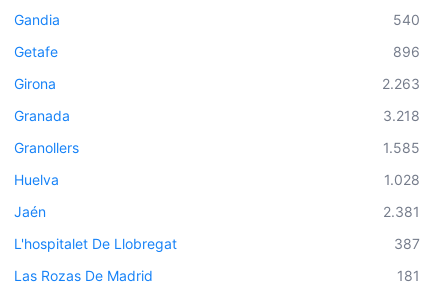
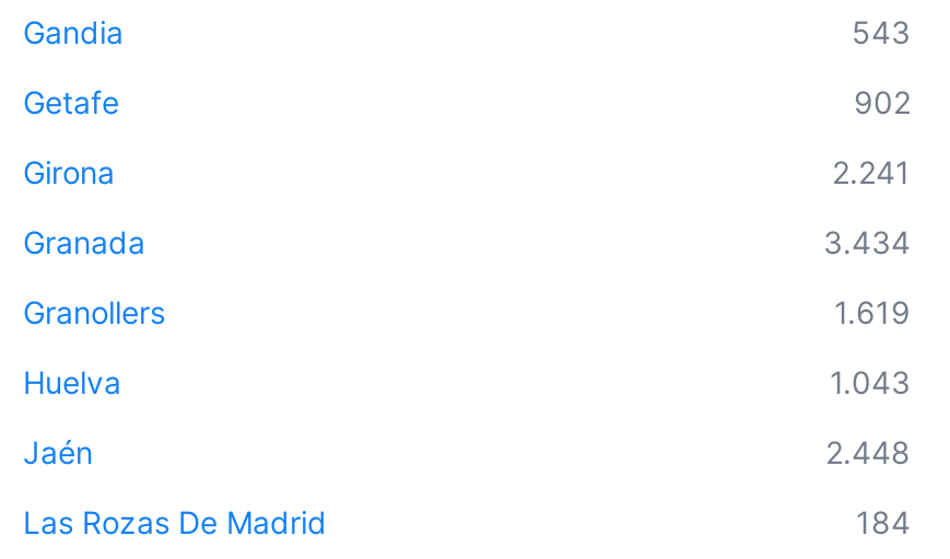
- 540
+ 543

- 896
+ 902

- 2.263
+ 2.241

- 3.218
+ 3.434

- 1.585
+ 1.619

- 1.028
+ 1.043

- 2.381
- L'hospitalet De Llobregat
- 387
+ 2.448

- 181
+ 184
